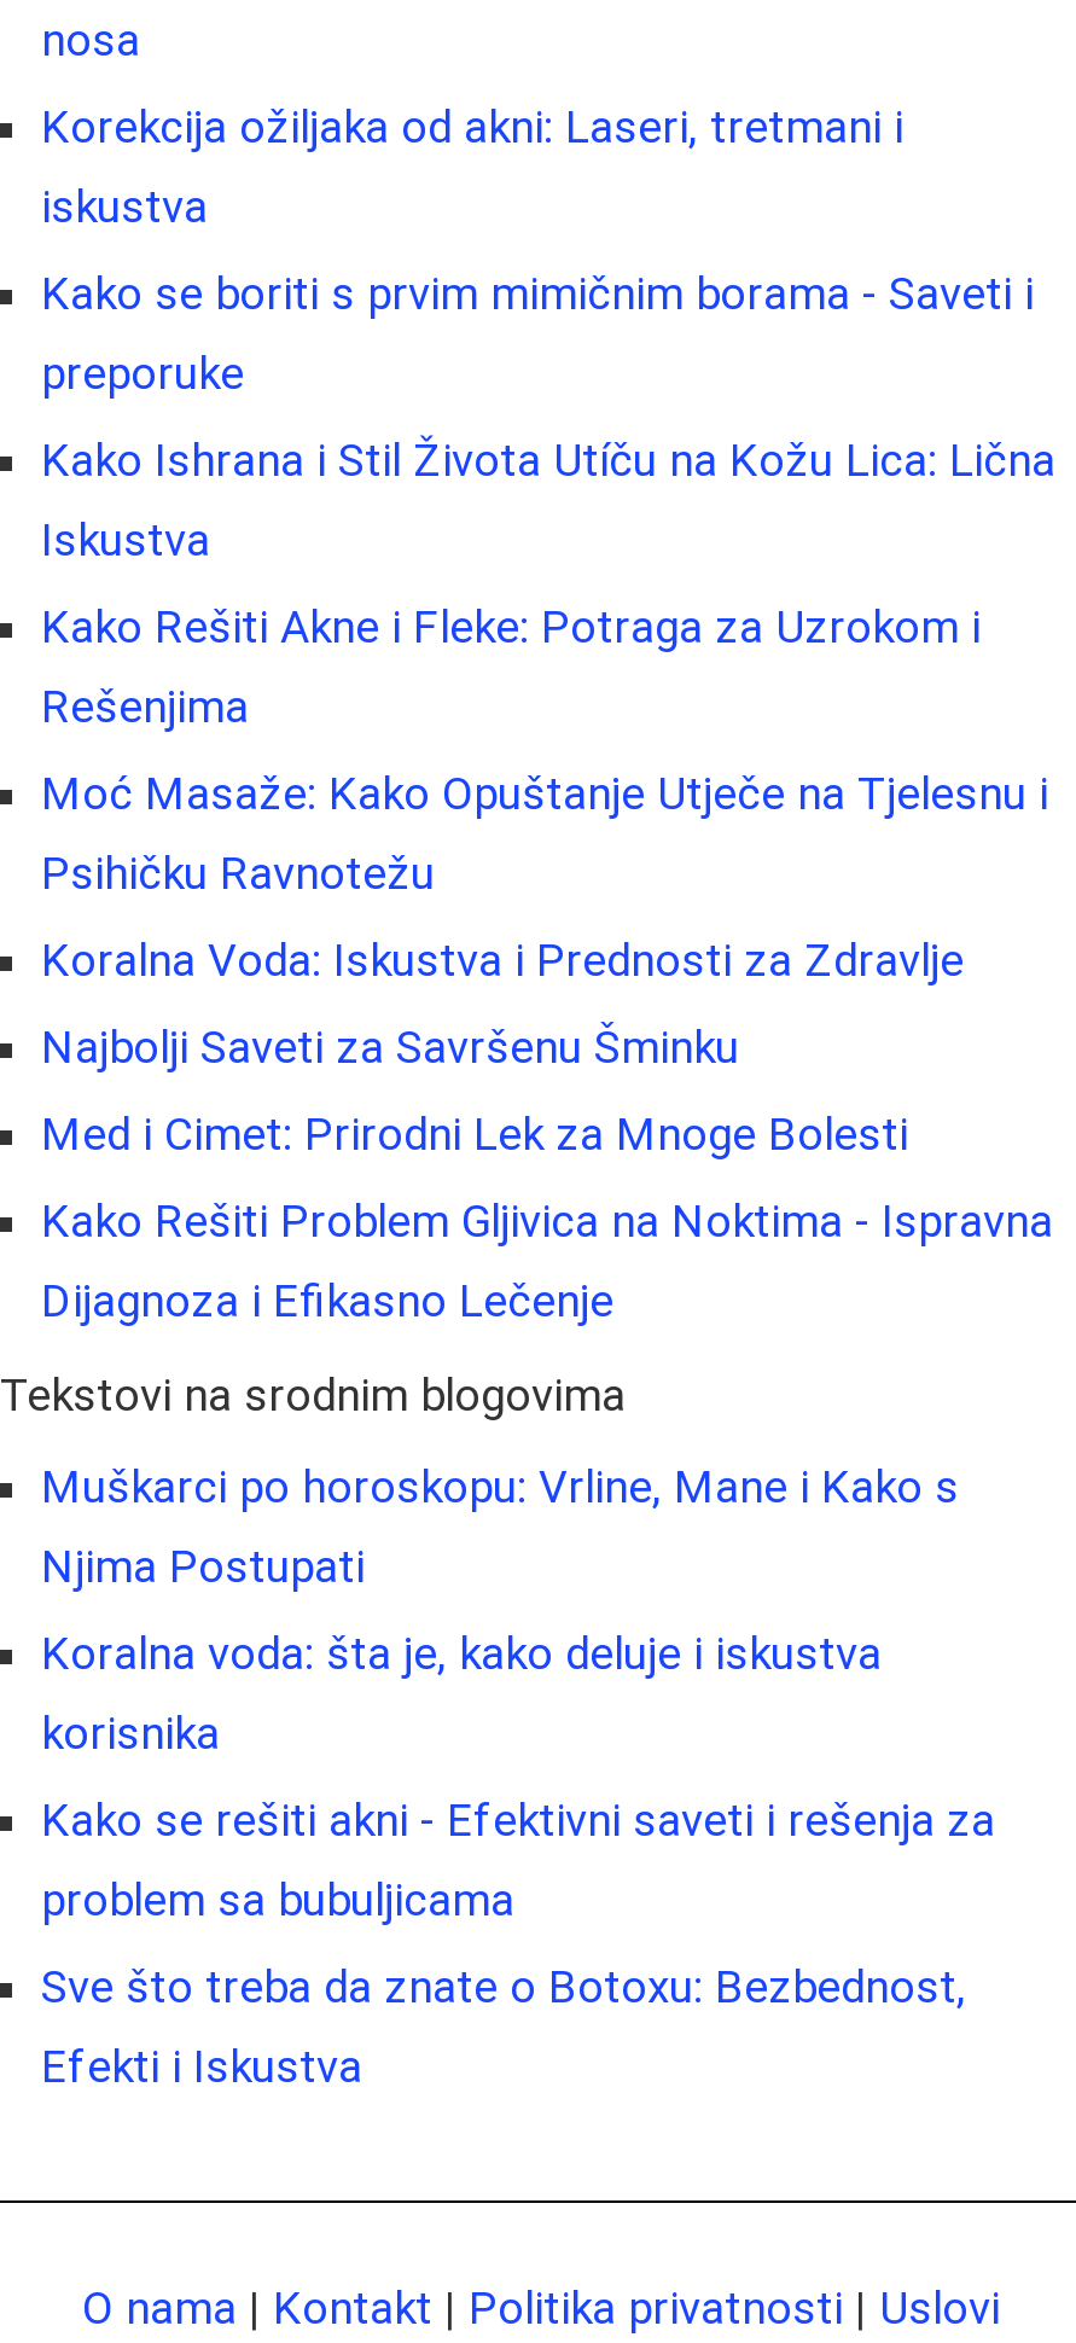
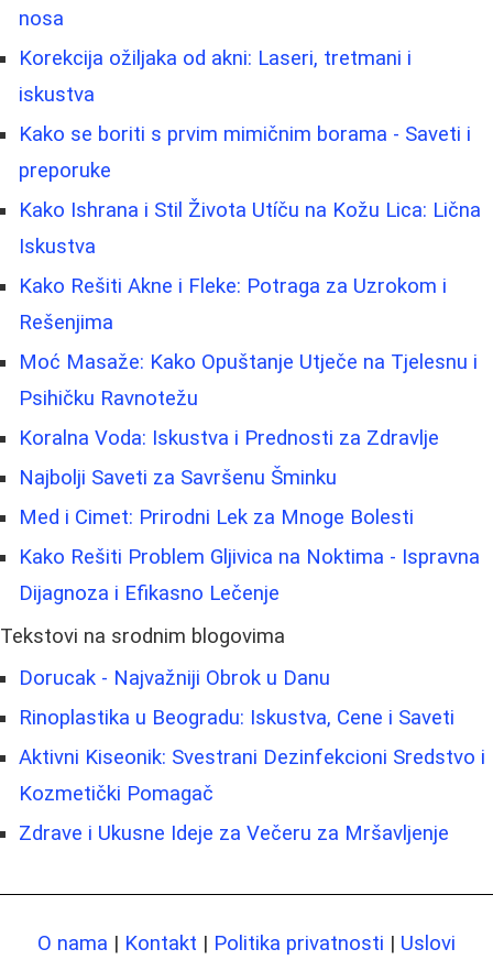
- Muškarci po horoskopu: Vrline, Mane i Kako s
- Njima Postupati
- Koralna voda: šta je, kako deluje i iskustva
- korisnika
- Kako se rešiti akni - Efektivni saveti i rešenja za
- problem sa bubuljicama
- Sve što treba da znate o Botoxu: Bezbednost,
- Efekti i Iskustva
+ Dorucak - Najvažniji Obrok u Danu
+ Rinoplastika u Beogradu: Iskustva, Cene i Saveti
+ Aktivni Kiseonik: Svestrani Dezinfekcioni Sredstvo i
+ Kozmetički Pomagač
+ Zdrave i Ukusne Ideje za Večeru za Mršavljenje
